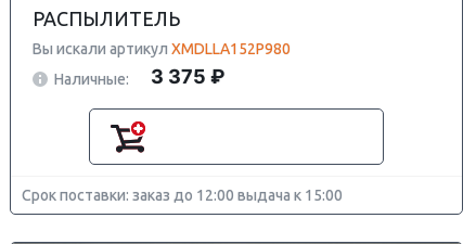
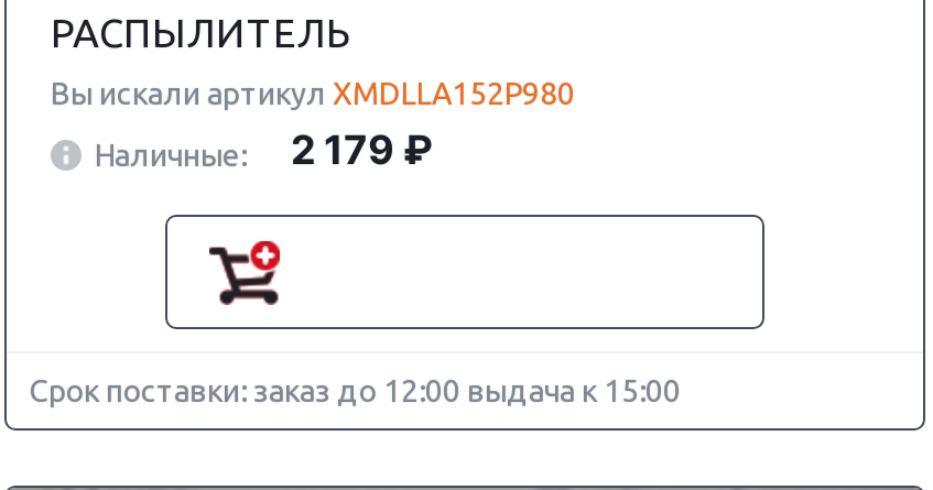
- Наличные: 3 375 ₽
+ Наличные: 2 179 ₽
